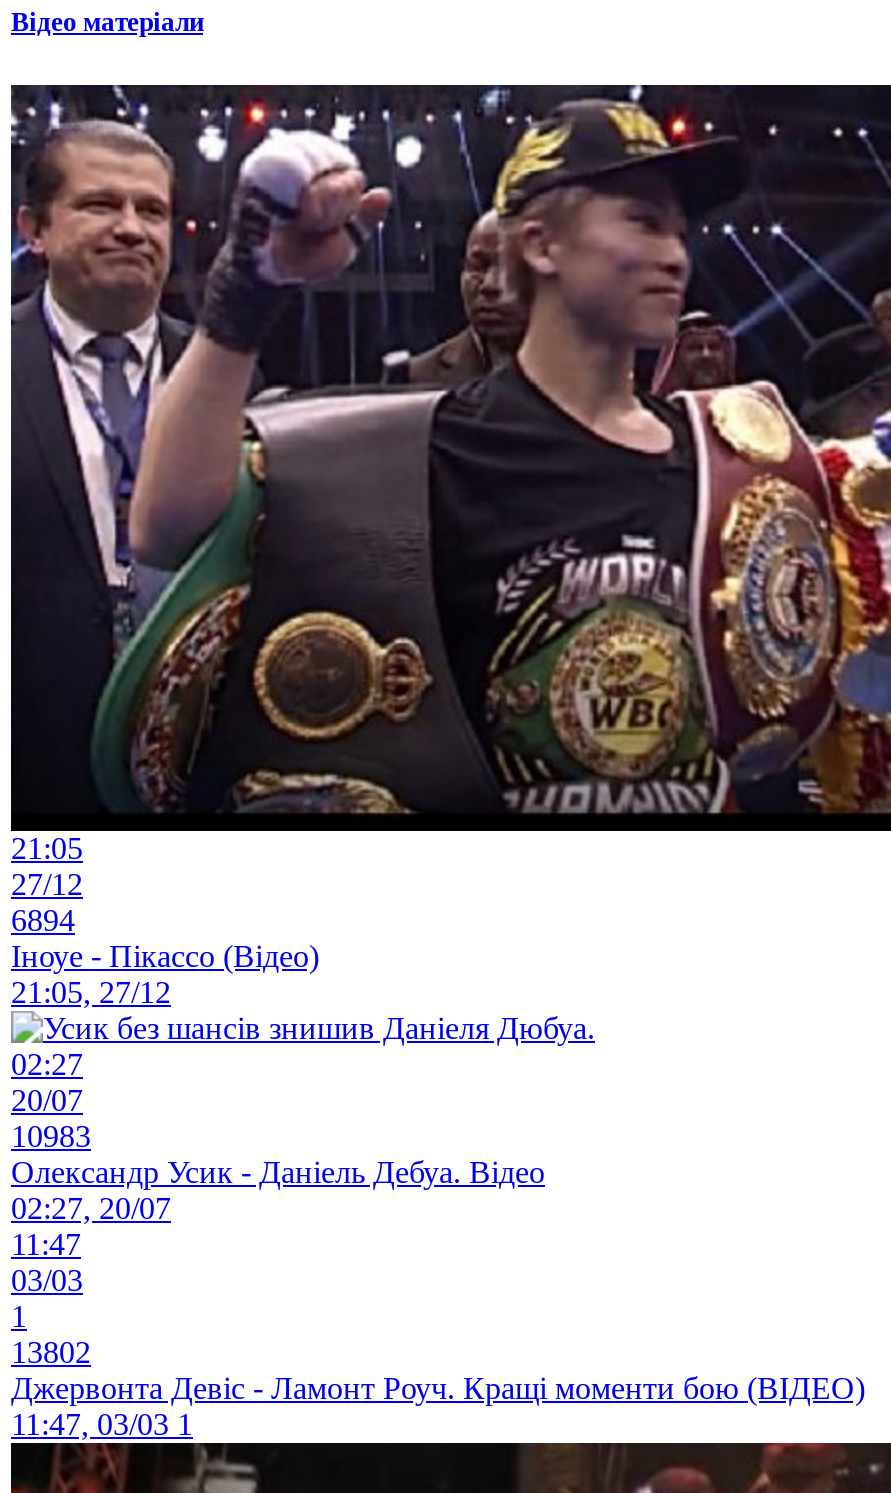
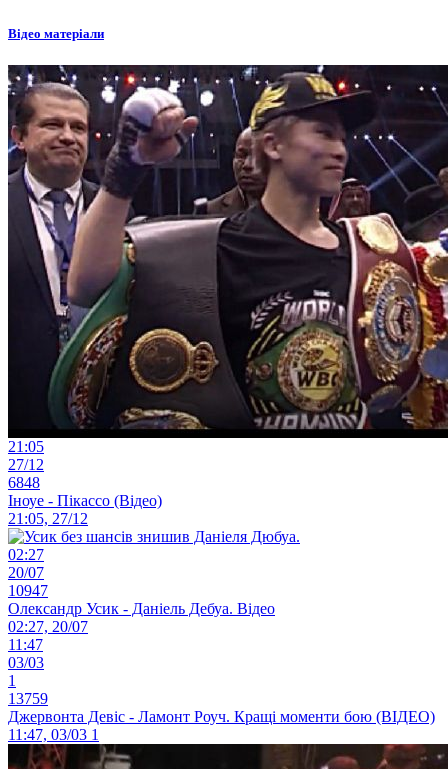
- 6894
+ 6848

- 10983
+ 10947

- 13802
+ 13759
